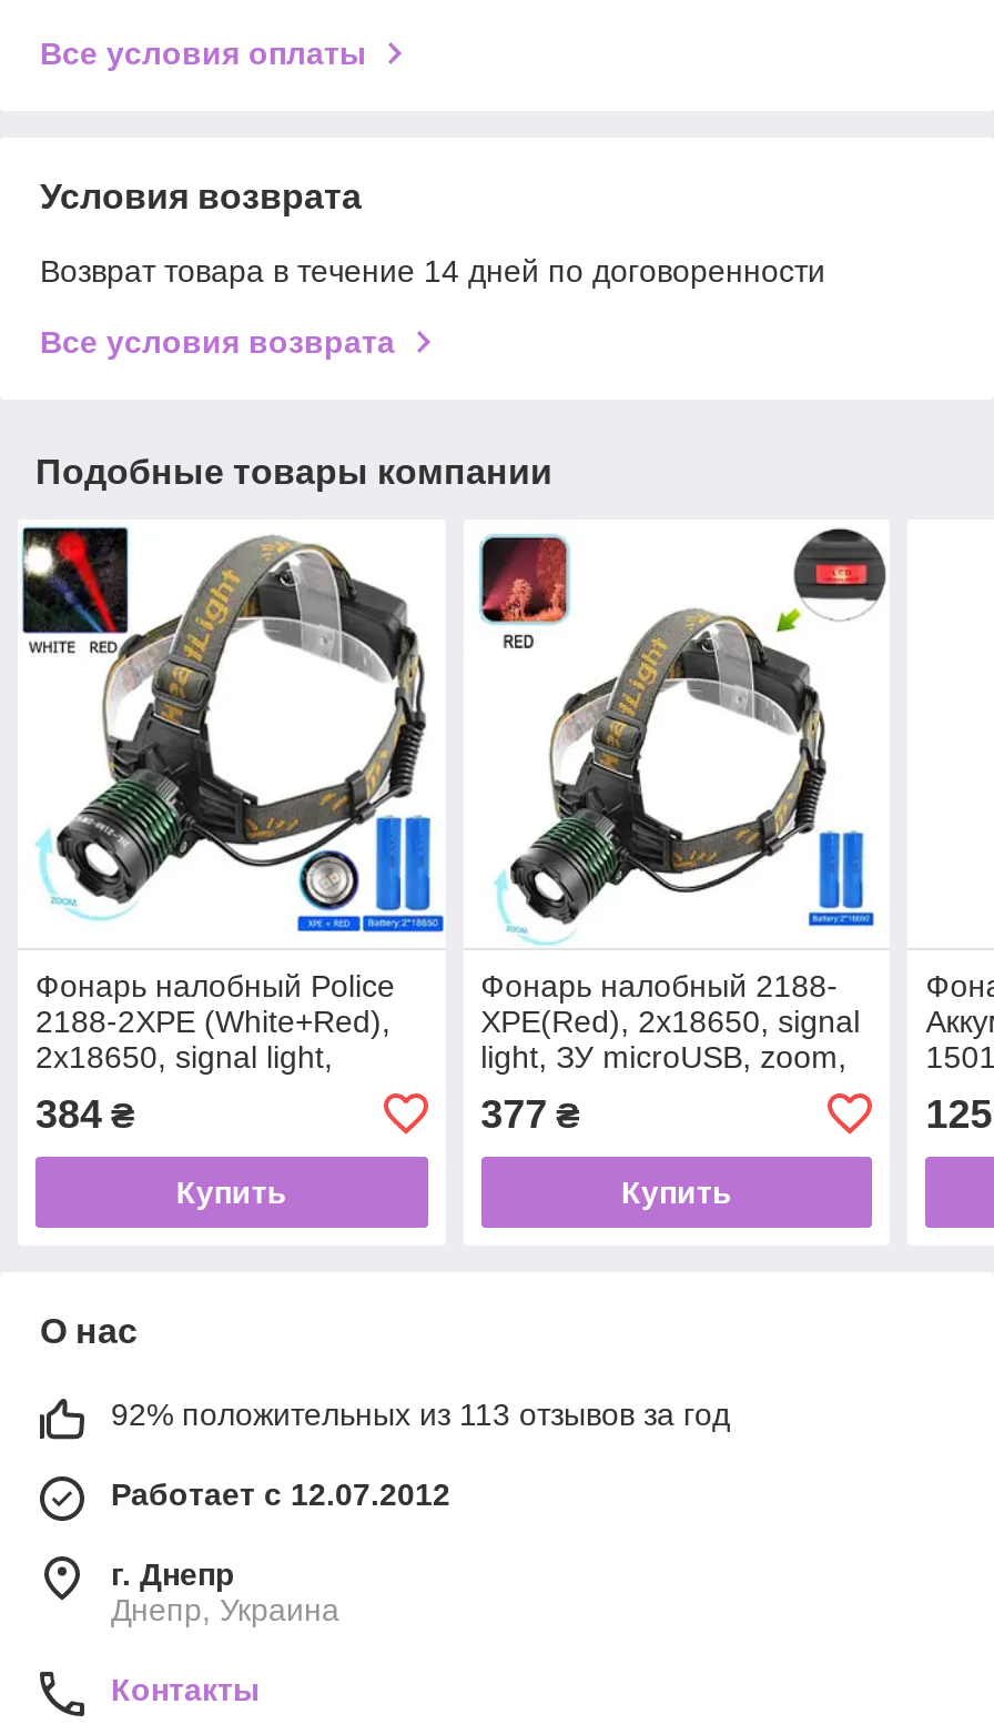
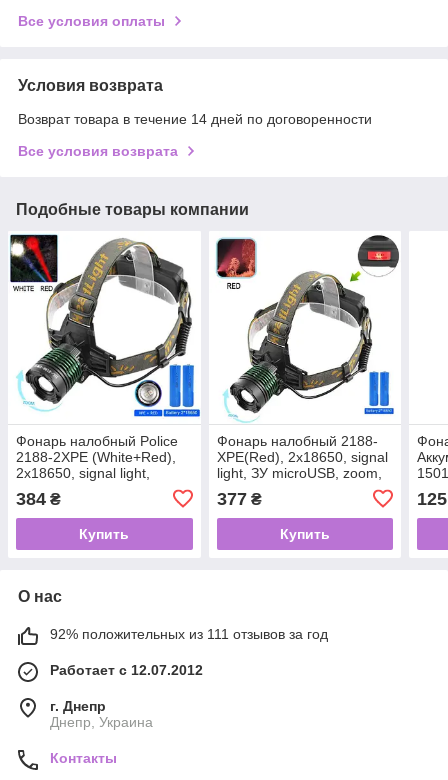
- 92% положительных из 113 отзывов за год
+ 92% положительных из 111 отзывов за год
